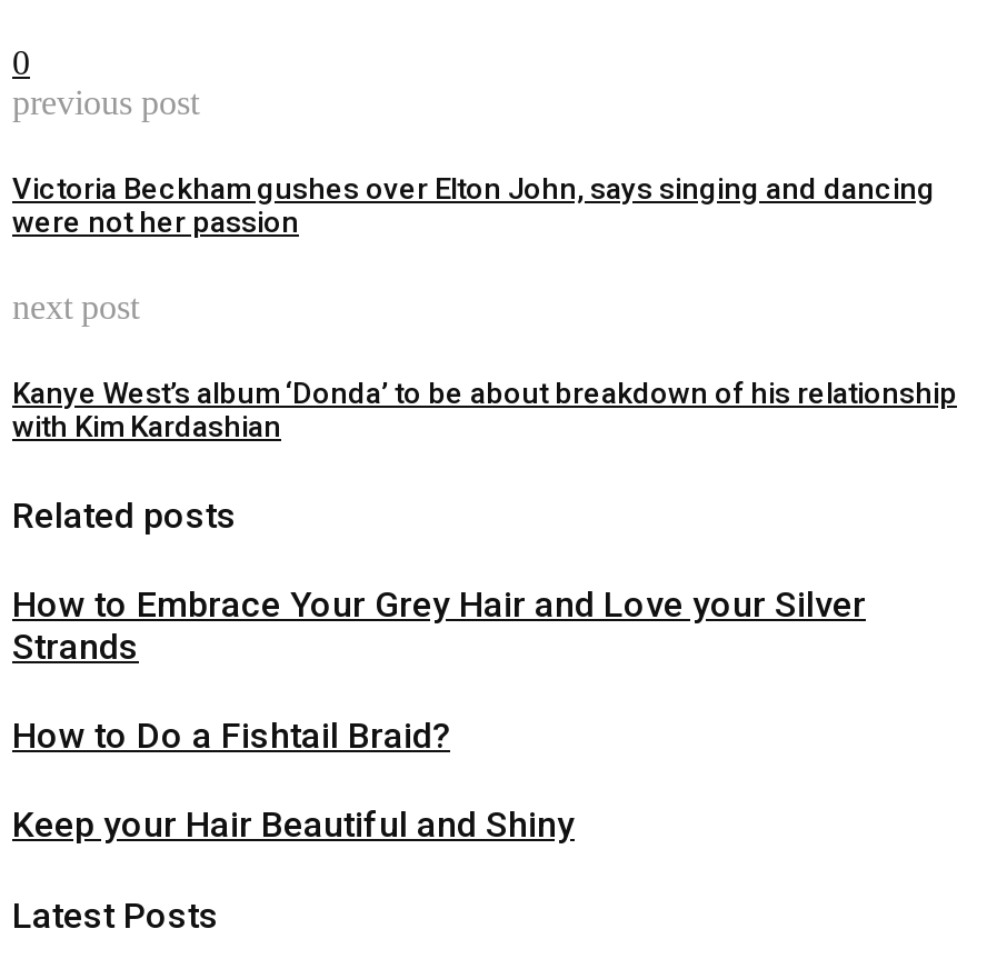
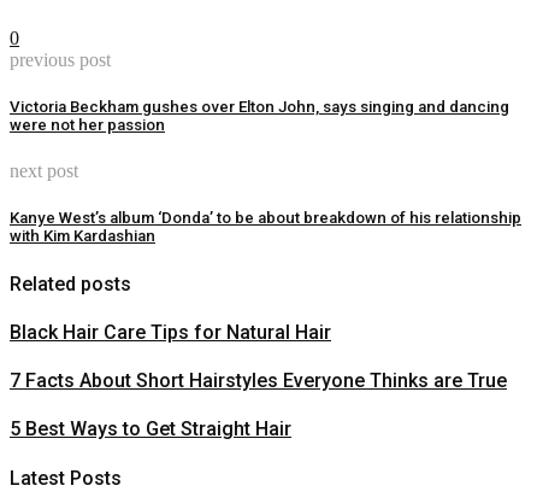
- How to Embrace Your Grey Hair and Love your Silver
- Strands
+ Black Hair Care Tips for Natural Hair

- How to Do a Fishtail Braid?
+ 7 Facts About Short Hairstyles Everyone Thinks are True

- Keep your Hair Beautiful and Shiny
+ 5 Best Ways to Get Straight Hair
